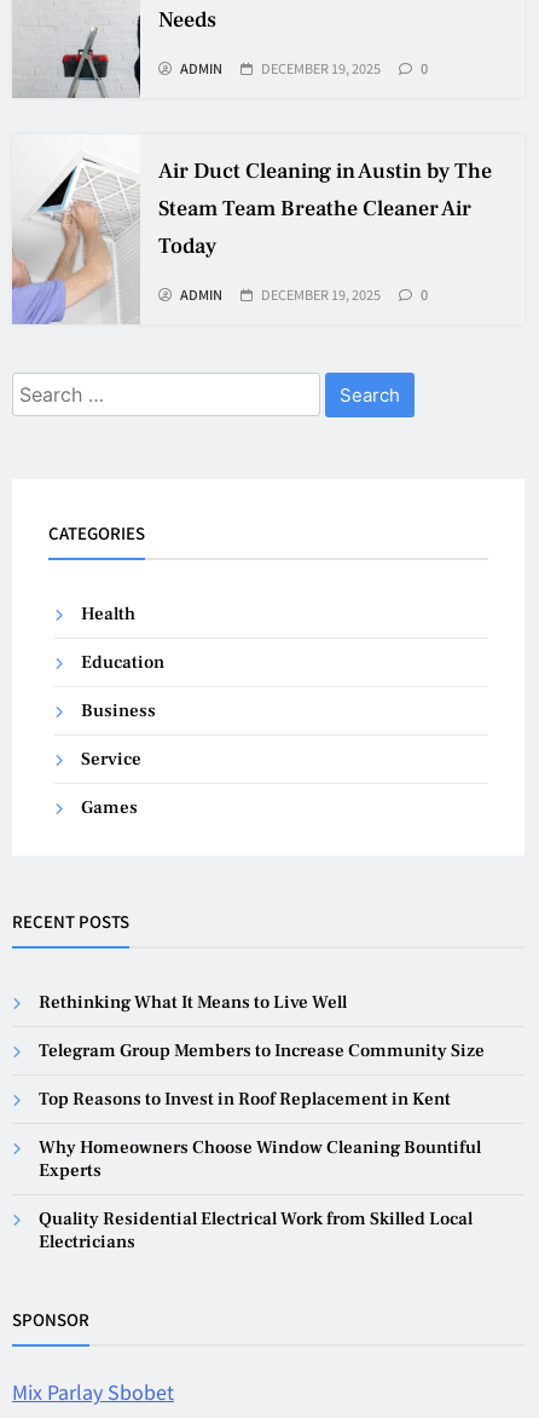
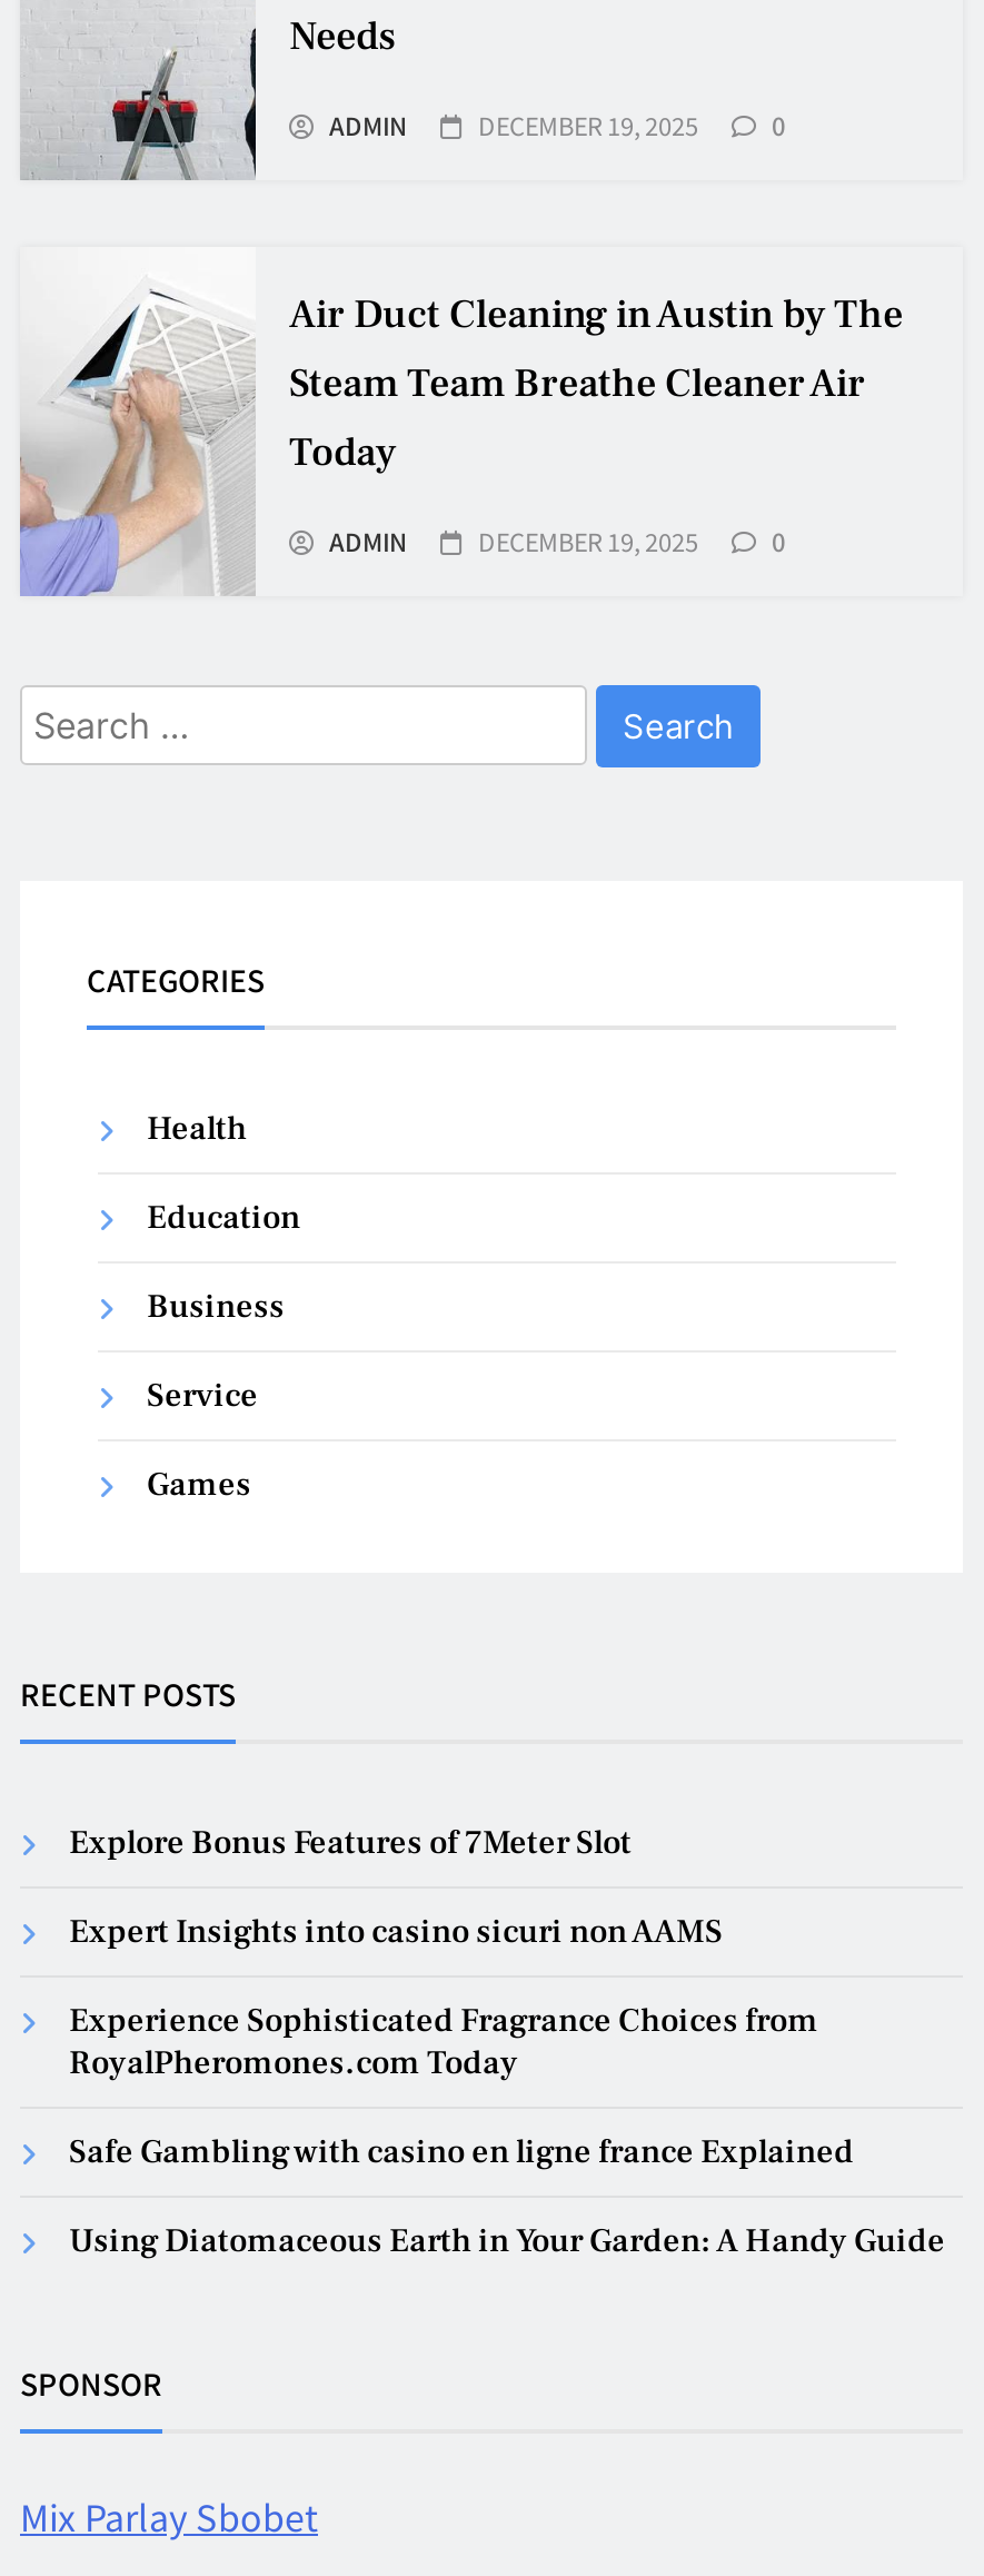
- Rethinking What It Means to Live Well
+ Explore Bonus Features of 7Meter Slot

- Telegram Group Members to Increase Community Size
+ Expert Insights into casino sicuri non AAMS

- Top Reasons to Invest in Roof Replacement in Kent
+ Experience Sophisticated Fragrance Choices from
+ RoyalPheromones.com Today

- Why Homeowners Choose Window Cleaning Bountiful
- Experts
+ Safe Gambling with casino en ligne france Explained

- Quality Residential Electrical Work from Skilled Local
- Electricians
+ Using Diatomaceous Earth in Your Garden: A Handy Guide
